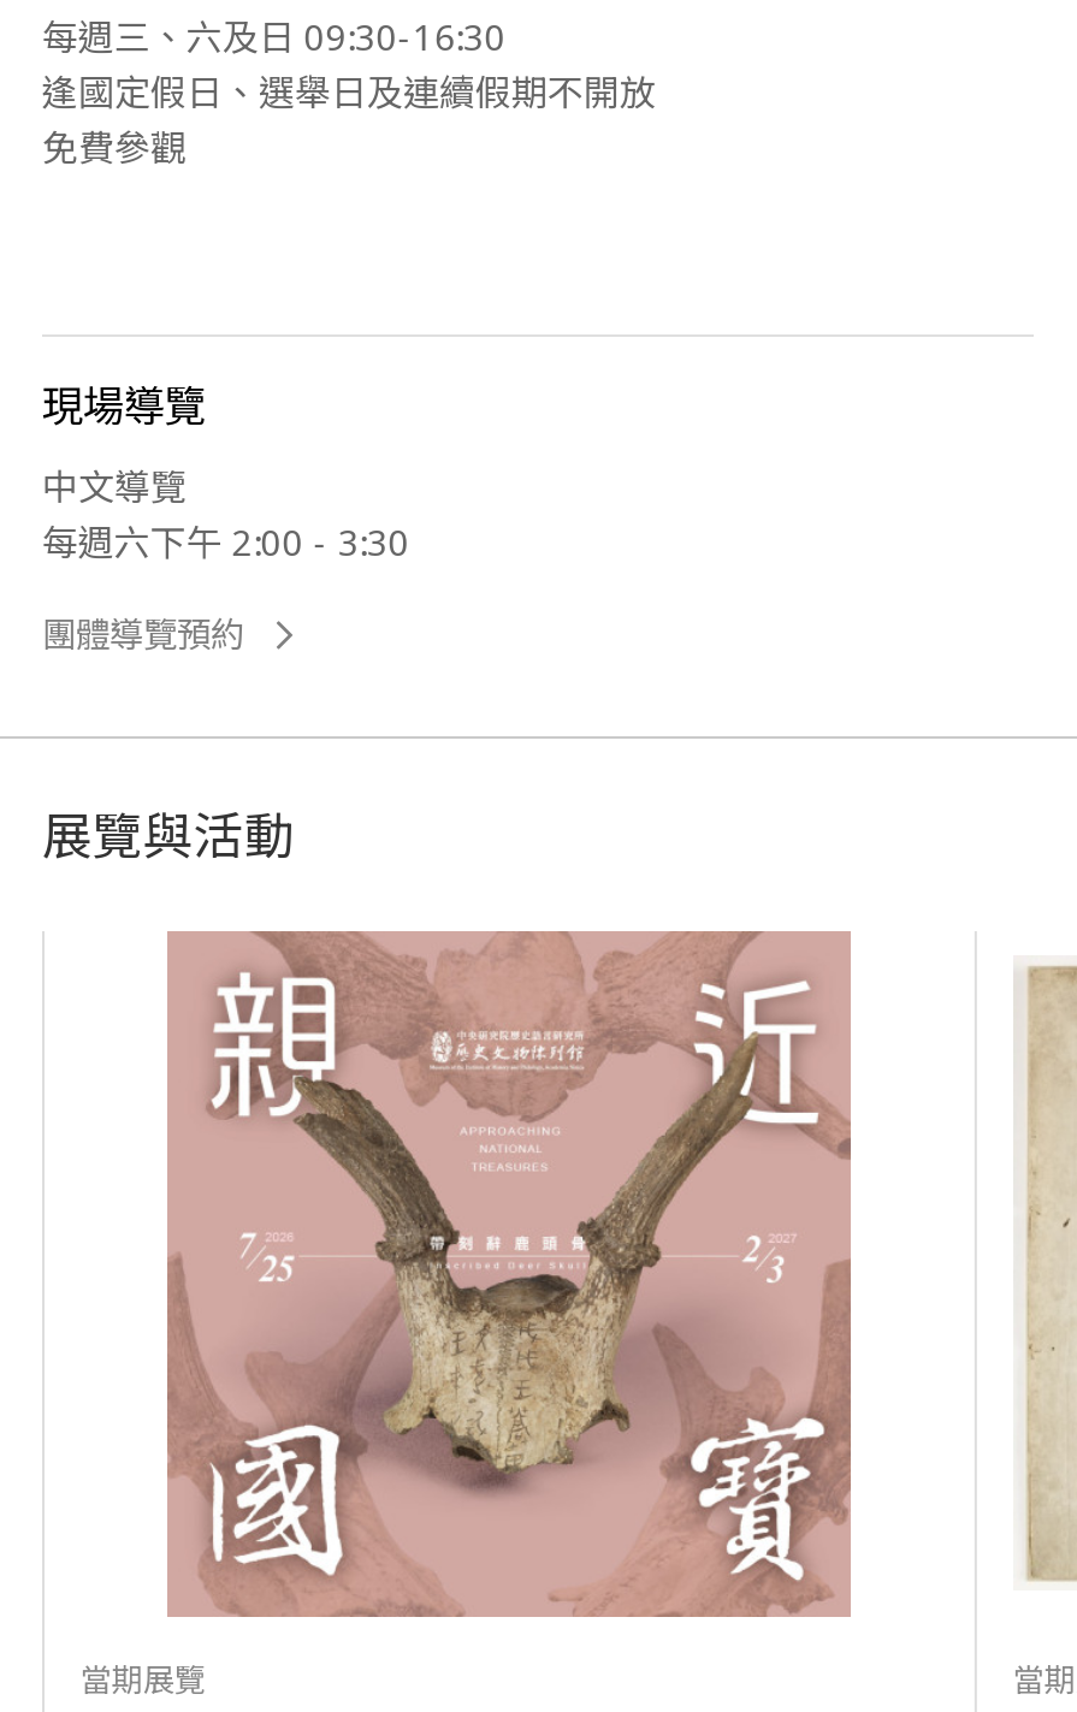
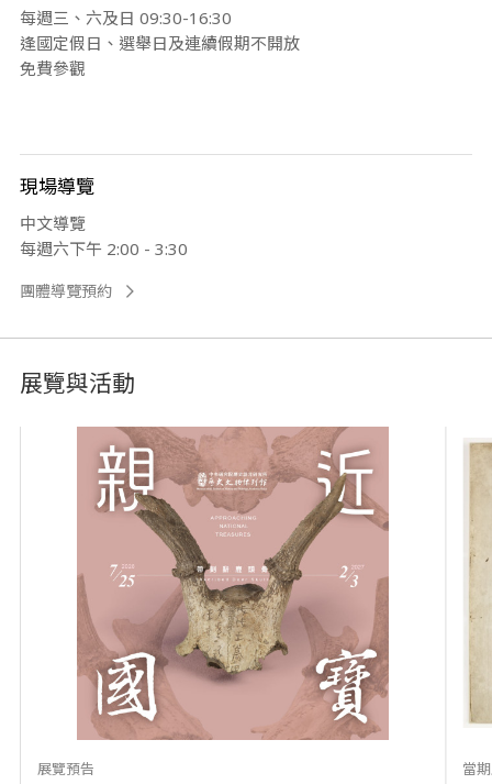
- 當期展覽
+ 展覽預告
